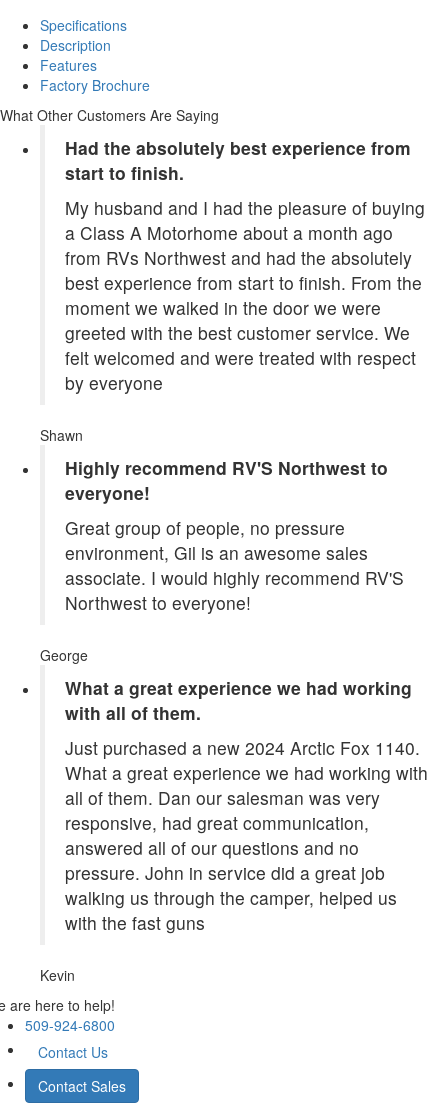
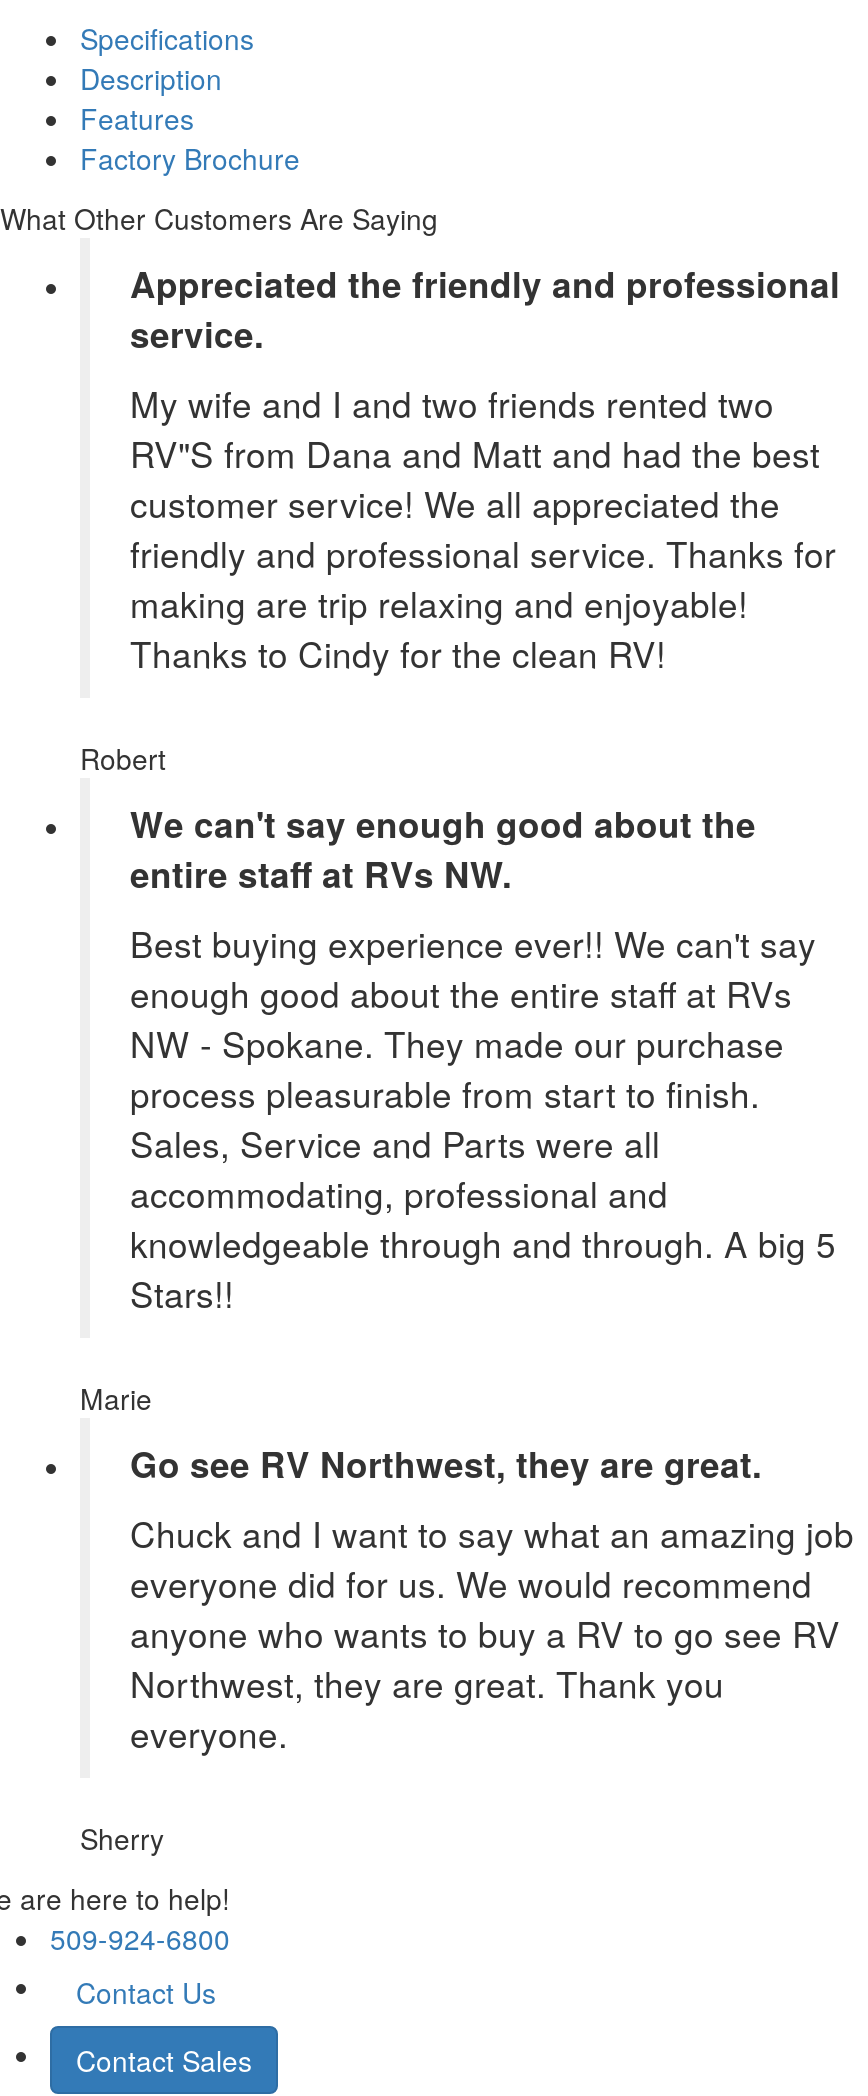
- Had the absolutely best experience from
- start to finish.
- My husband and I had the pleasure of buying
- a Class A Motorhome about a month ago
- from RVs Northwest and had the absolutely
- best experience from start to finish. From the
- moment we walked in the door we were
- greeted with the best customer service. We
- felt welcomed and were treated with respect
- by everyone
+ Appreciated the friendly and professional
+ service.
+ My wife and I and two friends rented two
+ RV"S from Dana and Matt and had the best
+ customer service! We all appreciated the
+ friendly and professional service. Thanks for
+ making are trip relaxing and enjoyable!
+ Thanks to Cindy for the clean RV!

- Shawn
- Highly recommend RV'S Northwest to
- everyone!
- Great group of people, no pressure
- environment, Gil is an awesome sales
- associate. I would highly recommend RV'S
- Northwest to everyone!
+ Robert
+ We can't say enough good about the
+ entire staff at RVs NW.
+ Best buying experience ever!! We can't say
+ enough good about the entire staff at RVs
+ NW - Spokane. They made our purchase
+ process pleasurable from start to finish.
+ Sales, Service and Parts were all
+ accommodating, professional and
+ knowledgeable through and through. A big 5
+ Stars!!

- George
- What a great experience we had working
- with all of them.
- Just purchased a new 2024 Arctic Fox 1140.
- What a great experience we had working with
- all of them. Dan our salesman was very
- responsive, had great communication,
- answered all of our questions and no
- pressure. John in service did a great job
- walking us through the camper, helped us
- with the fast guns
+ Marie
+ Go see RV Northwest, they are great.
+ Chuck and I want to say what an amazing job
+ everyone did for us. We would recommend
+ anyone who wants to buy a RV to go see RV
+ Northwest, they are great. Thank you
+ everyone.

- Kevin
+ Sherry
